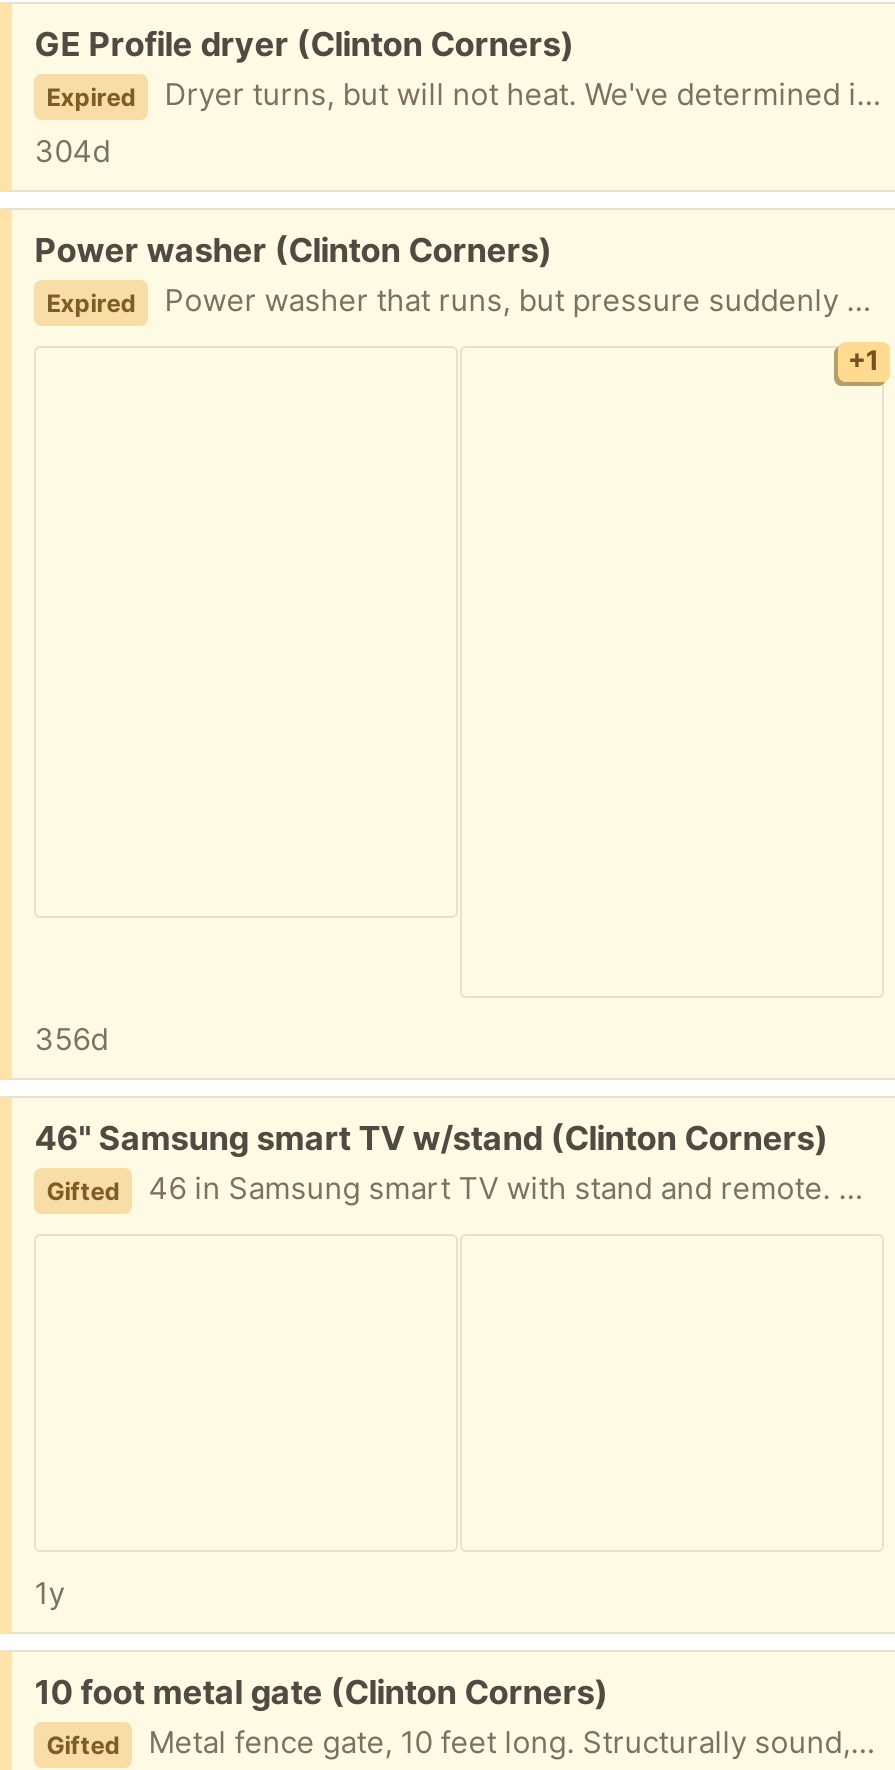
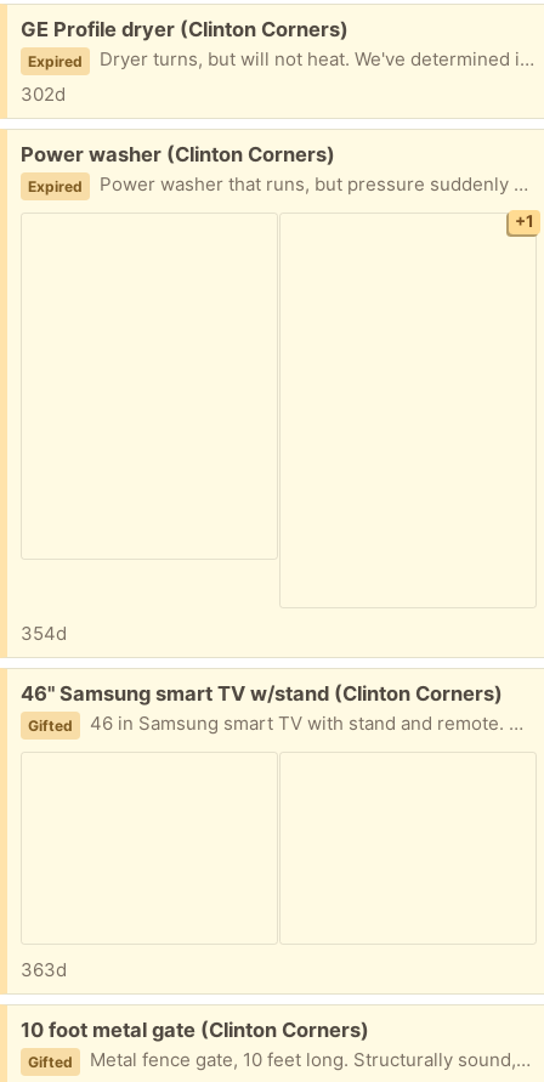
- 304d
+ 302d

- 356d
+ 354d

- 1y
+ 363d
